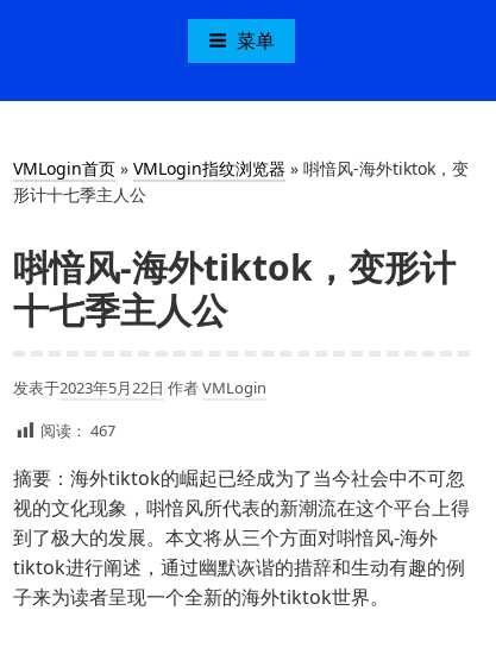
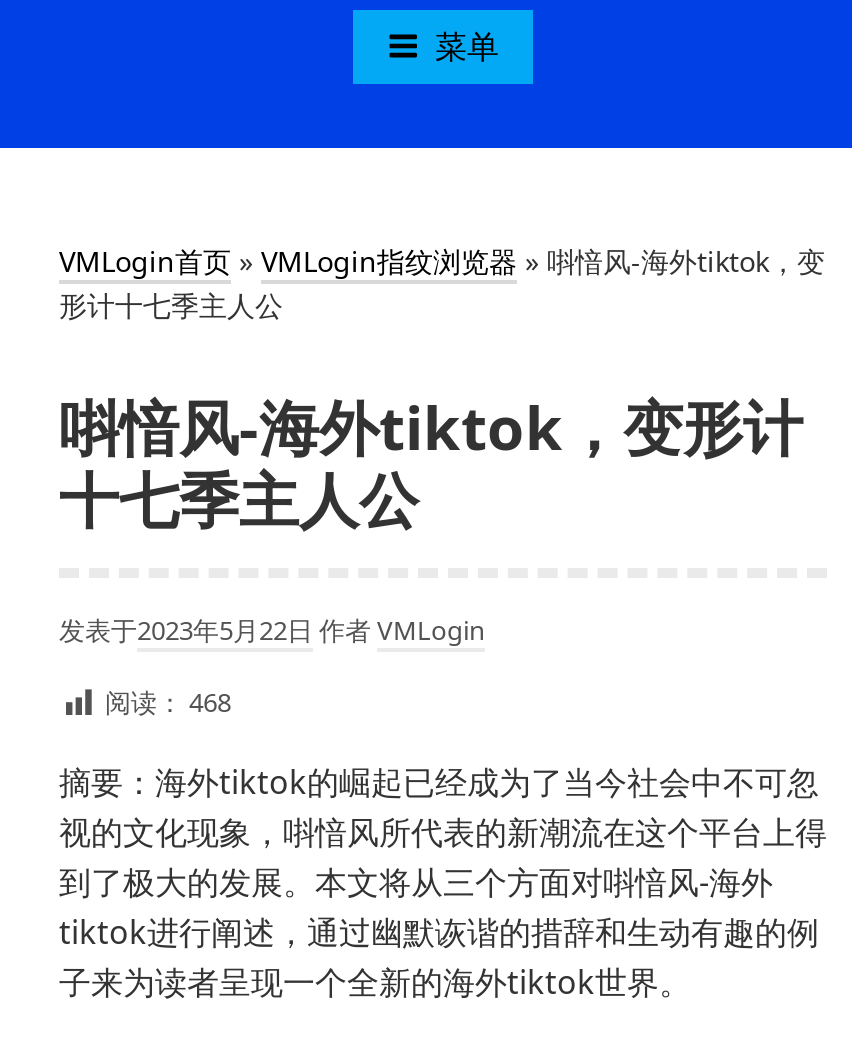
- 阅读： 467
+ 阅读： 468
